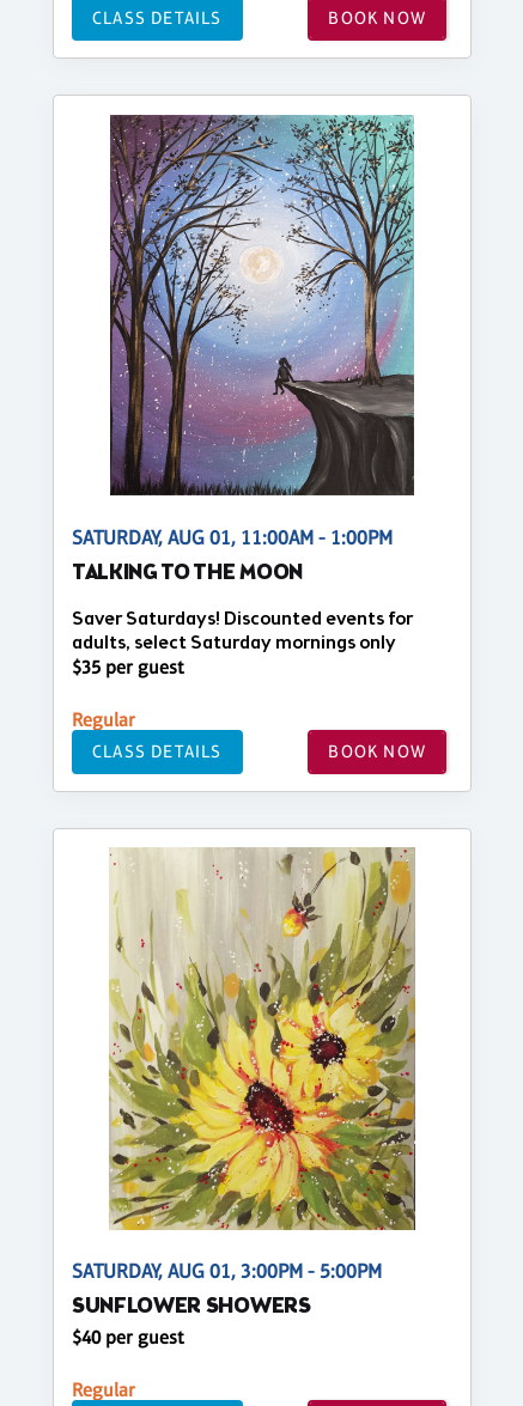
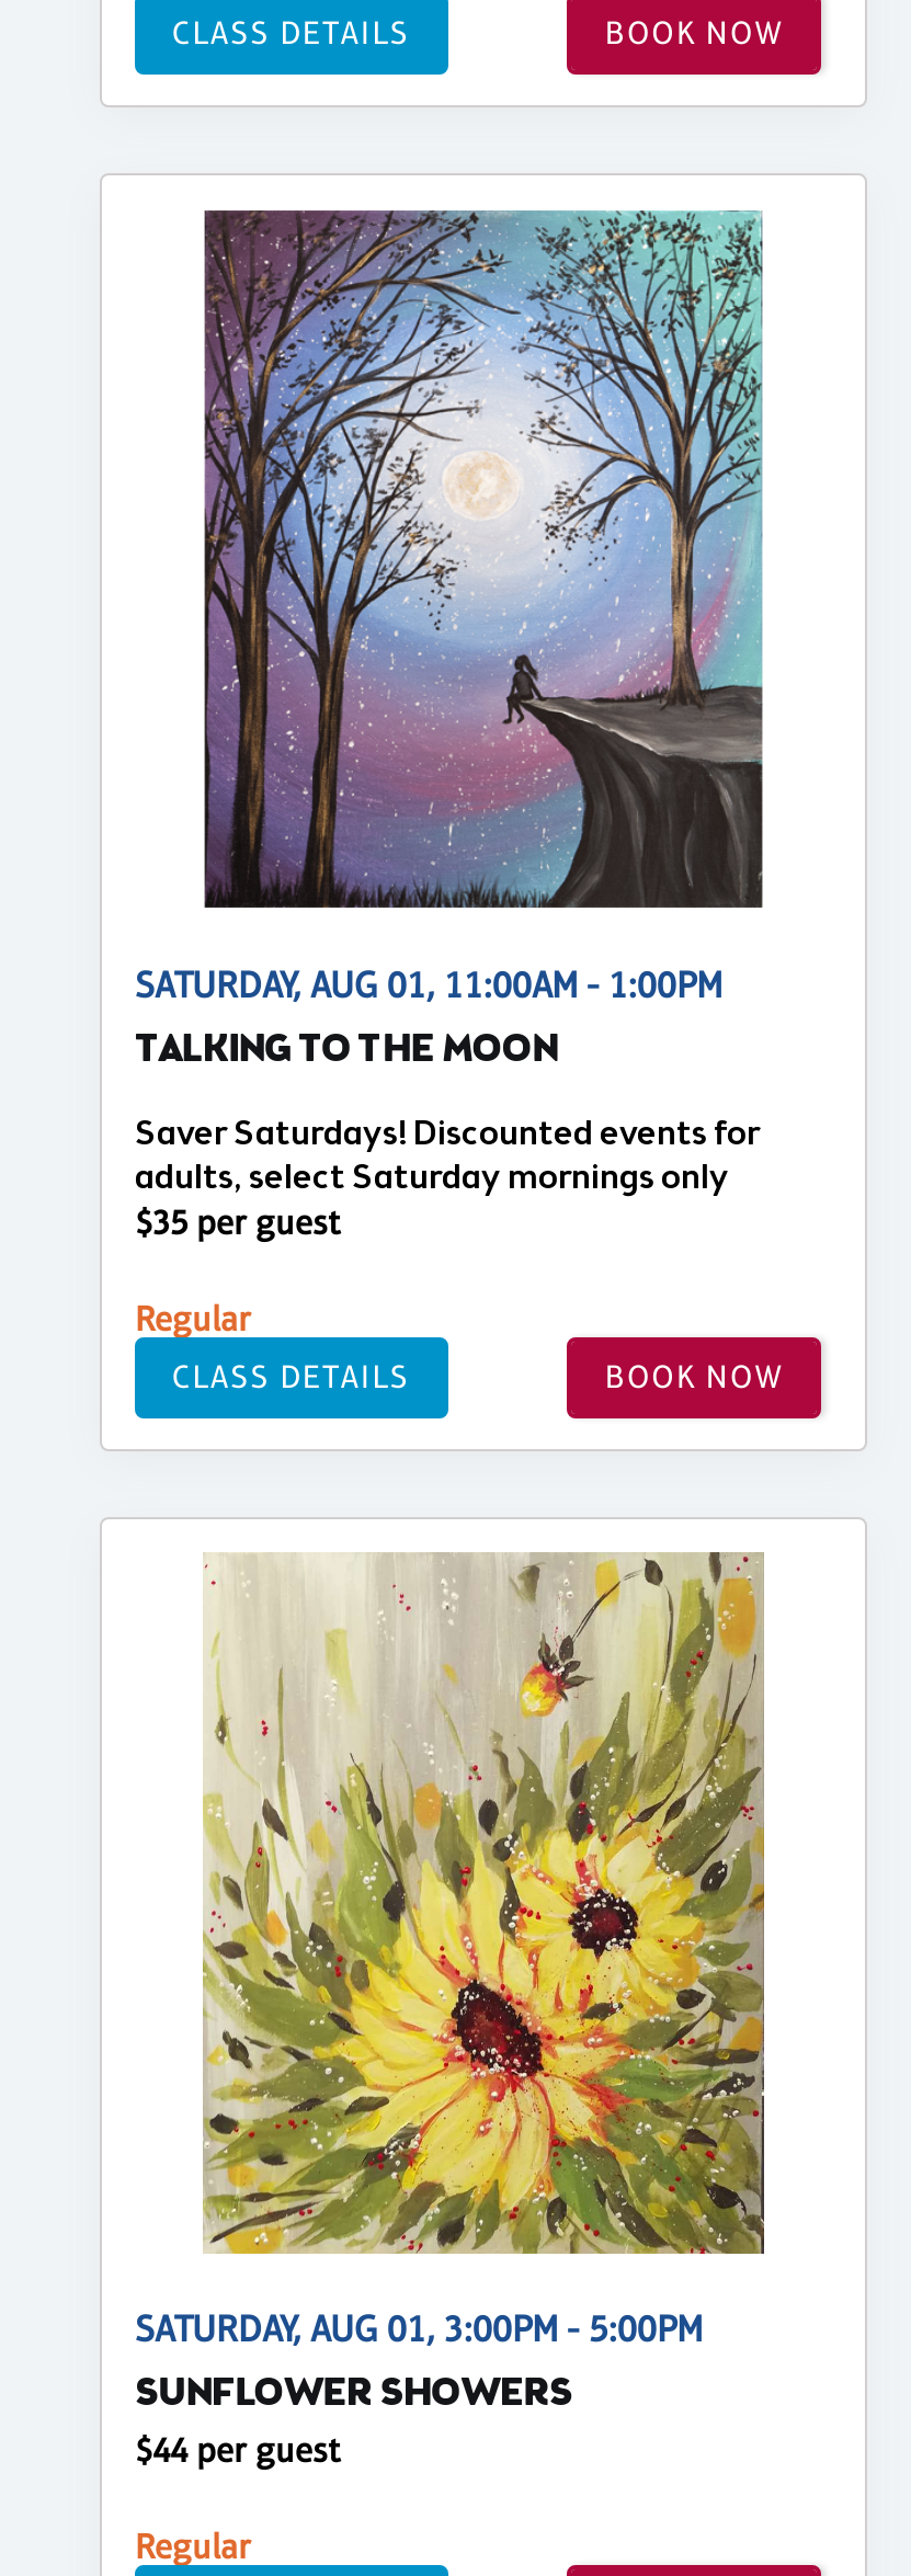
- $40 per guest
+ $44 per guest
